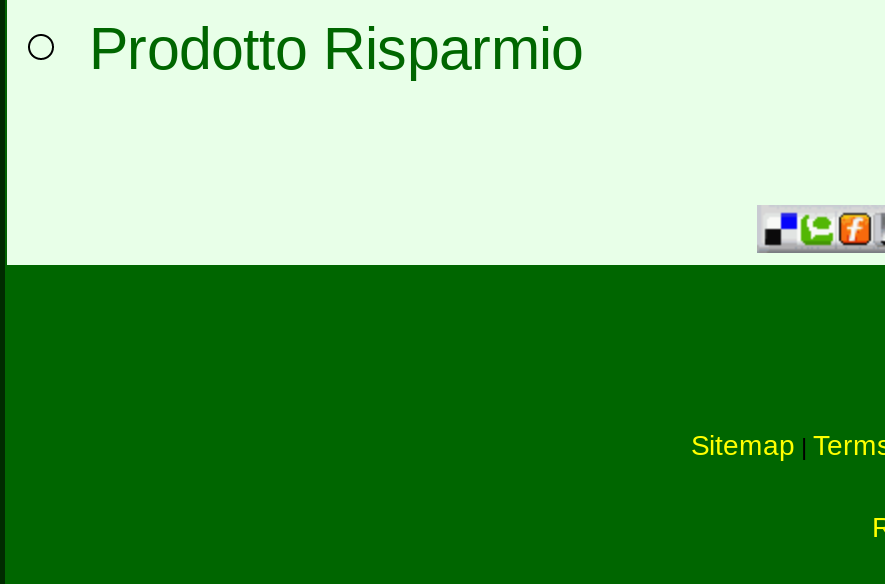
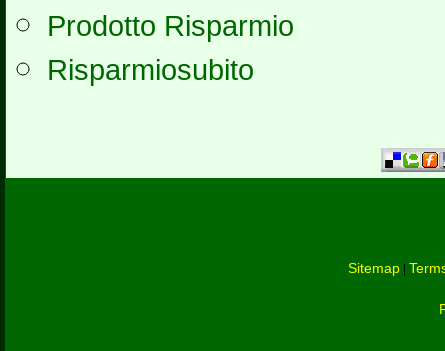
+ Risparmiosubito
